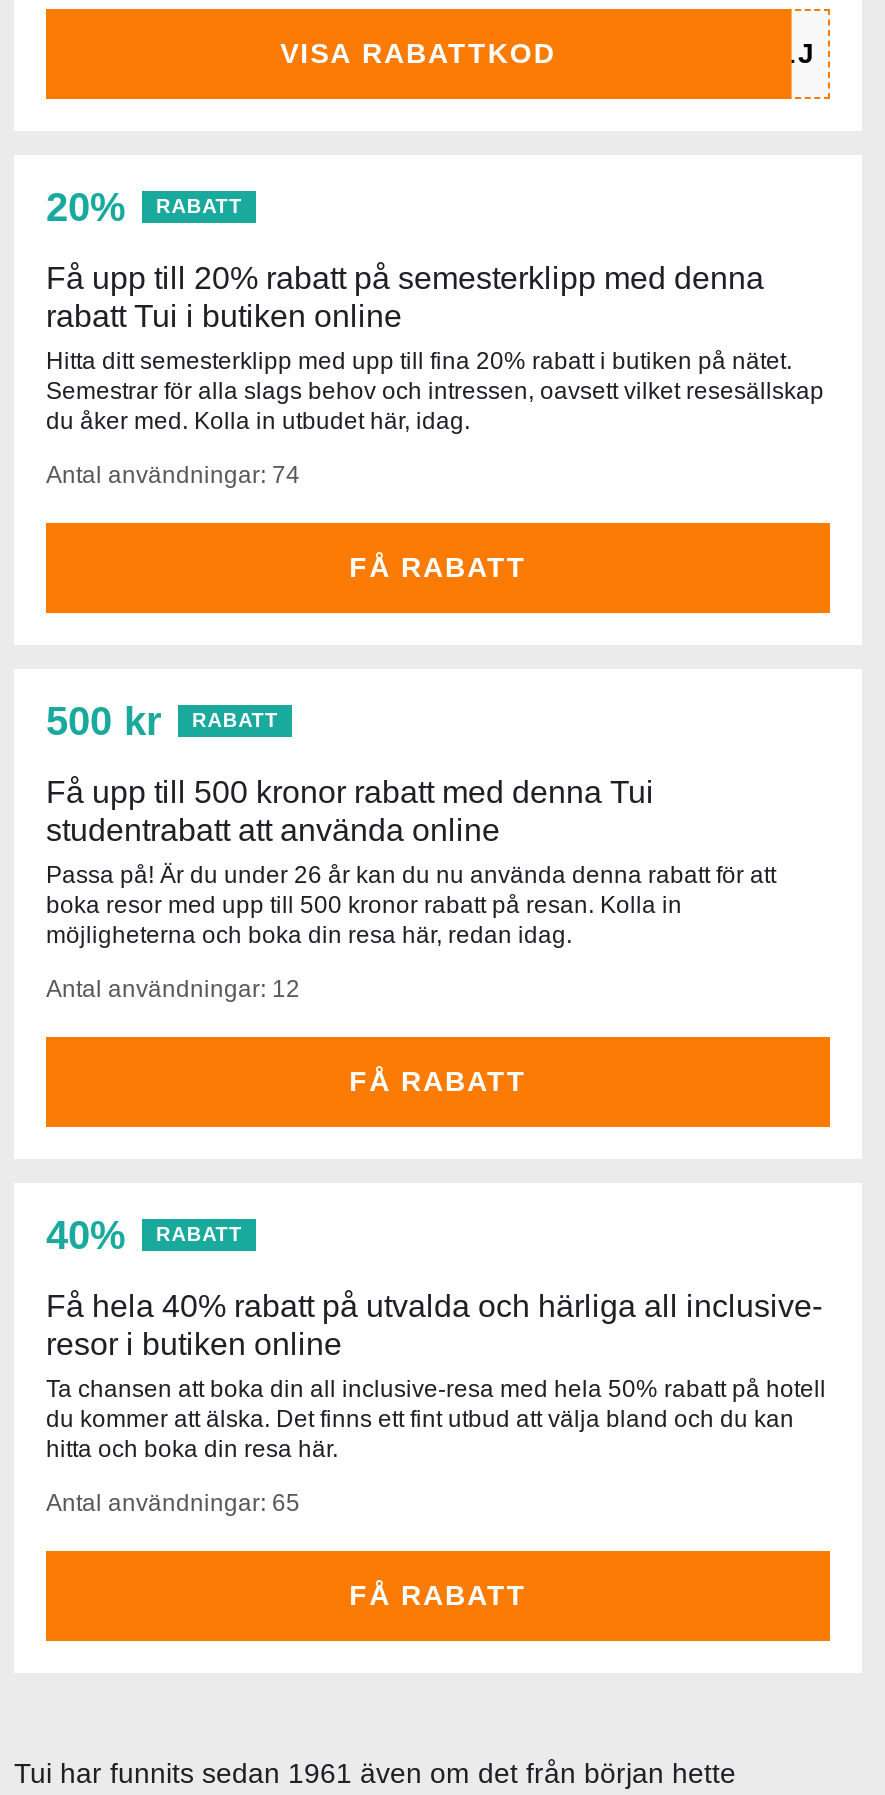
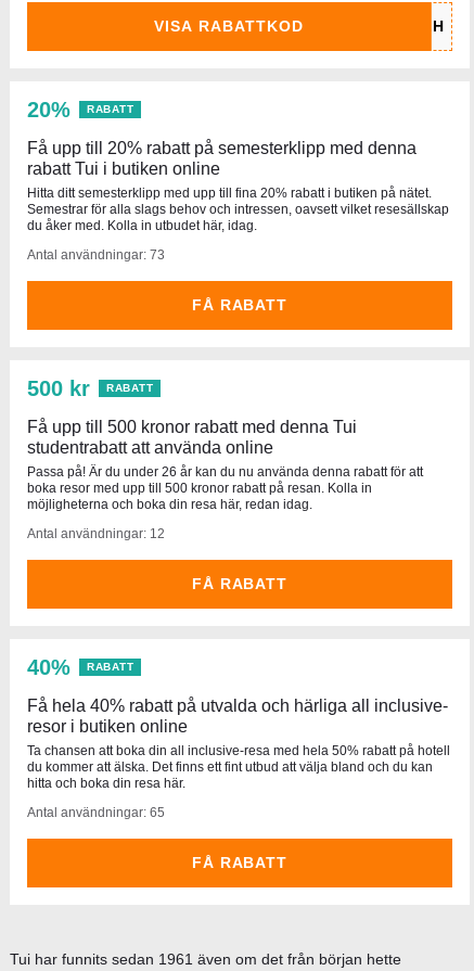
- Antal användningar: 74
+ Antal användningar: 73
